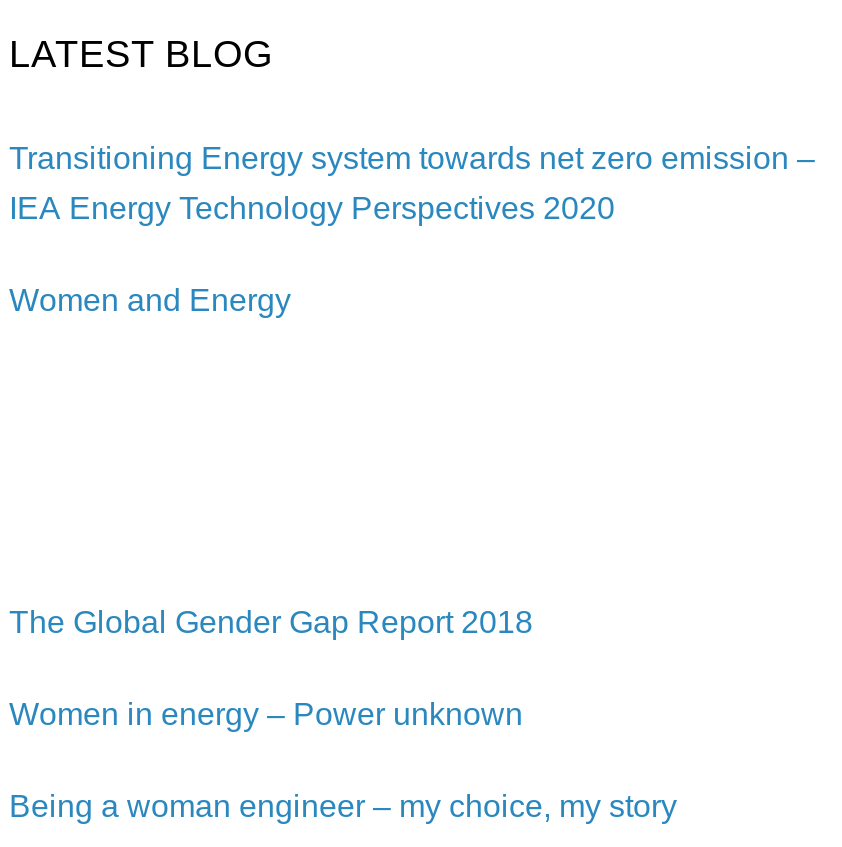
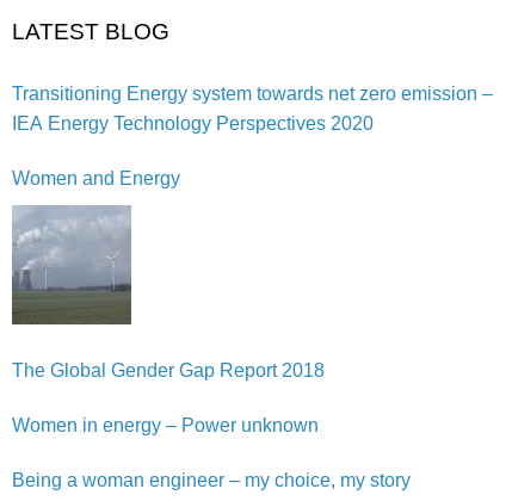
+ [image]
